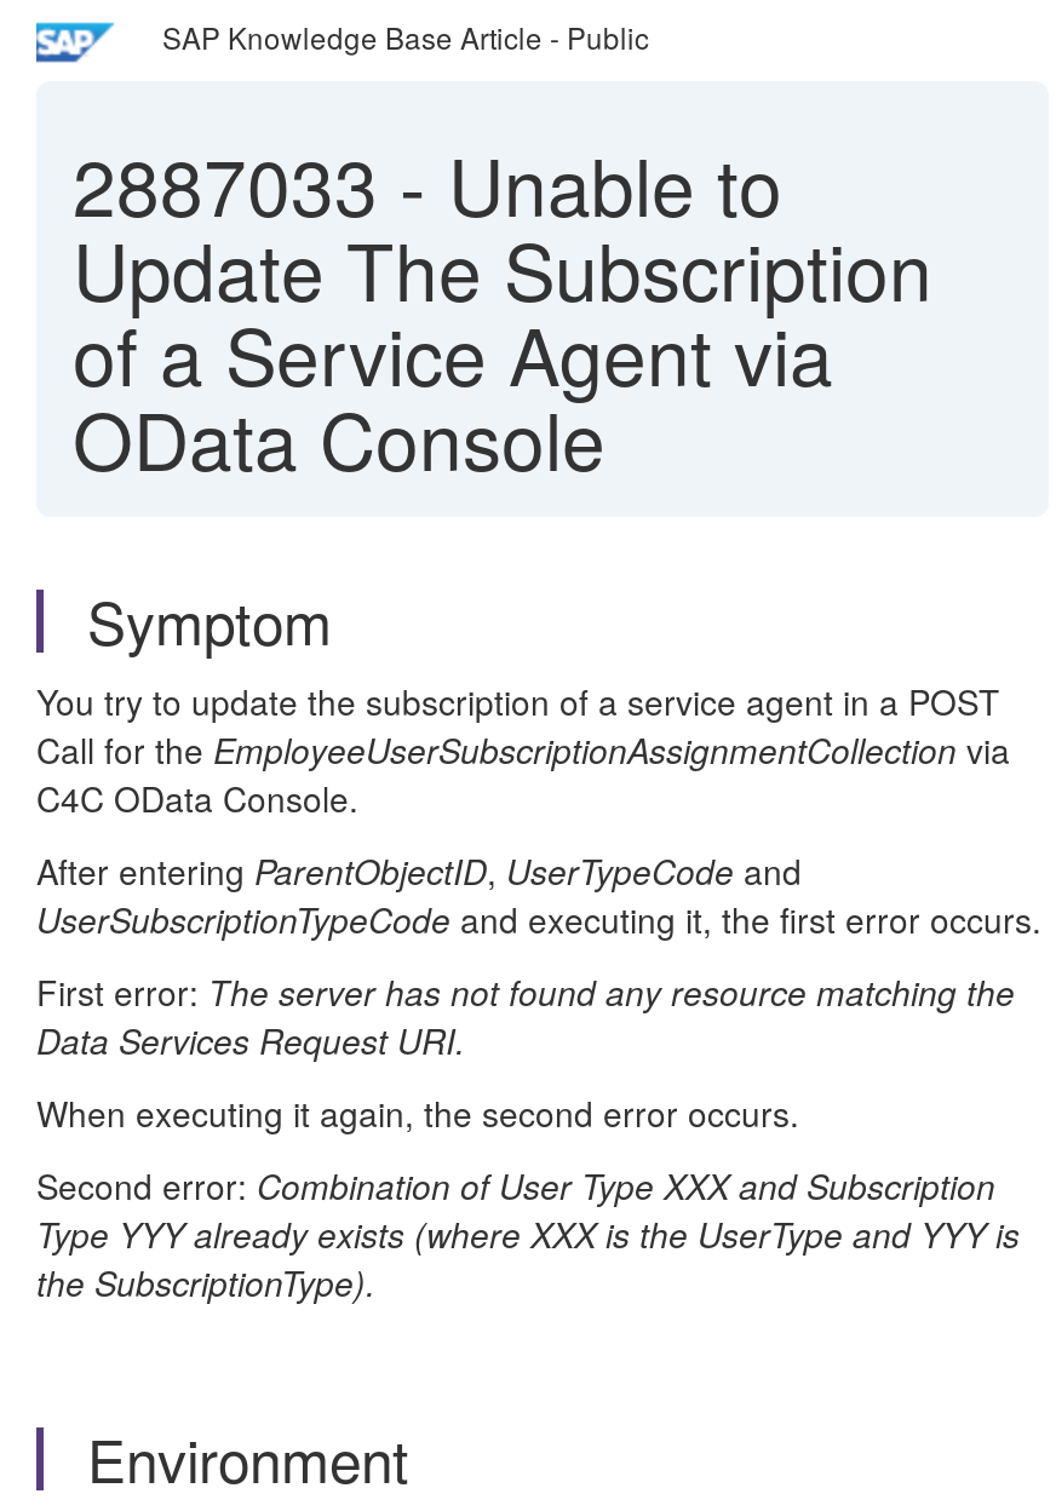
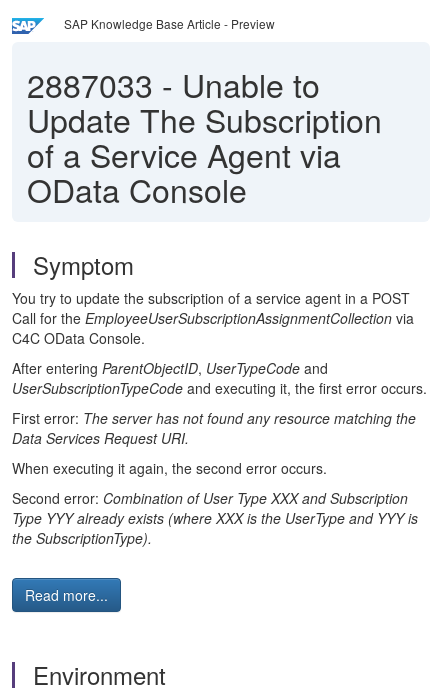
- SAP Knowledge Base Article - Public
+ SAP Knowledge Base Article - Preview

+ Read more...
